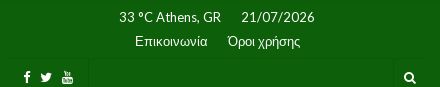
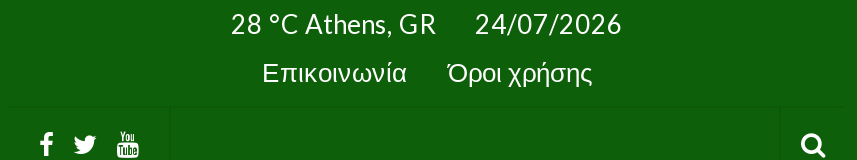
- 33 °C Athens, GR
+ 28 °C Athens, GR

- 21/07/2026
+ 24/07/2026
